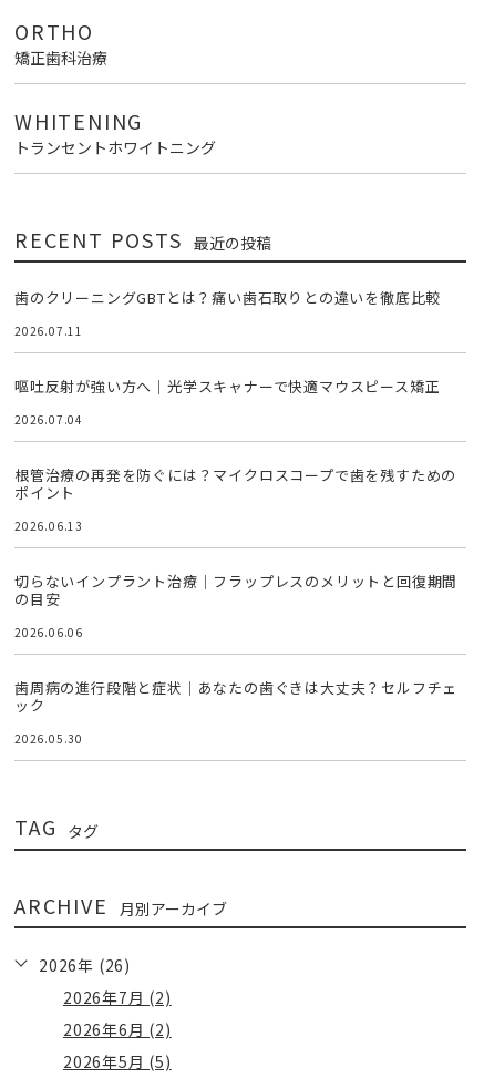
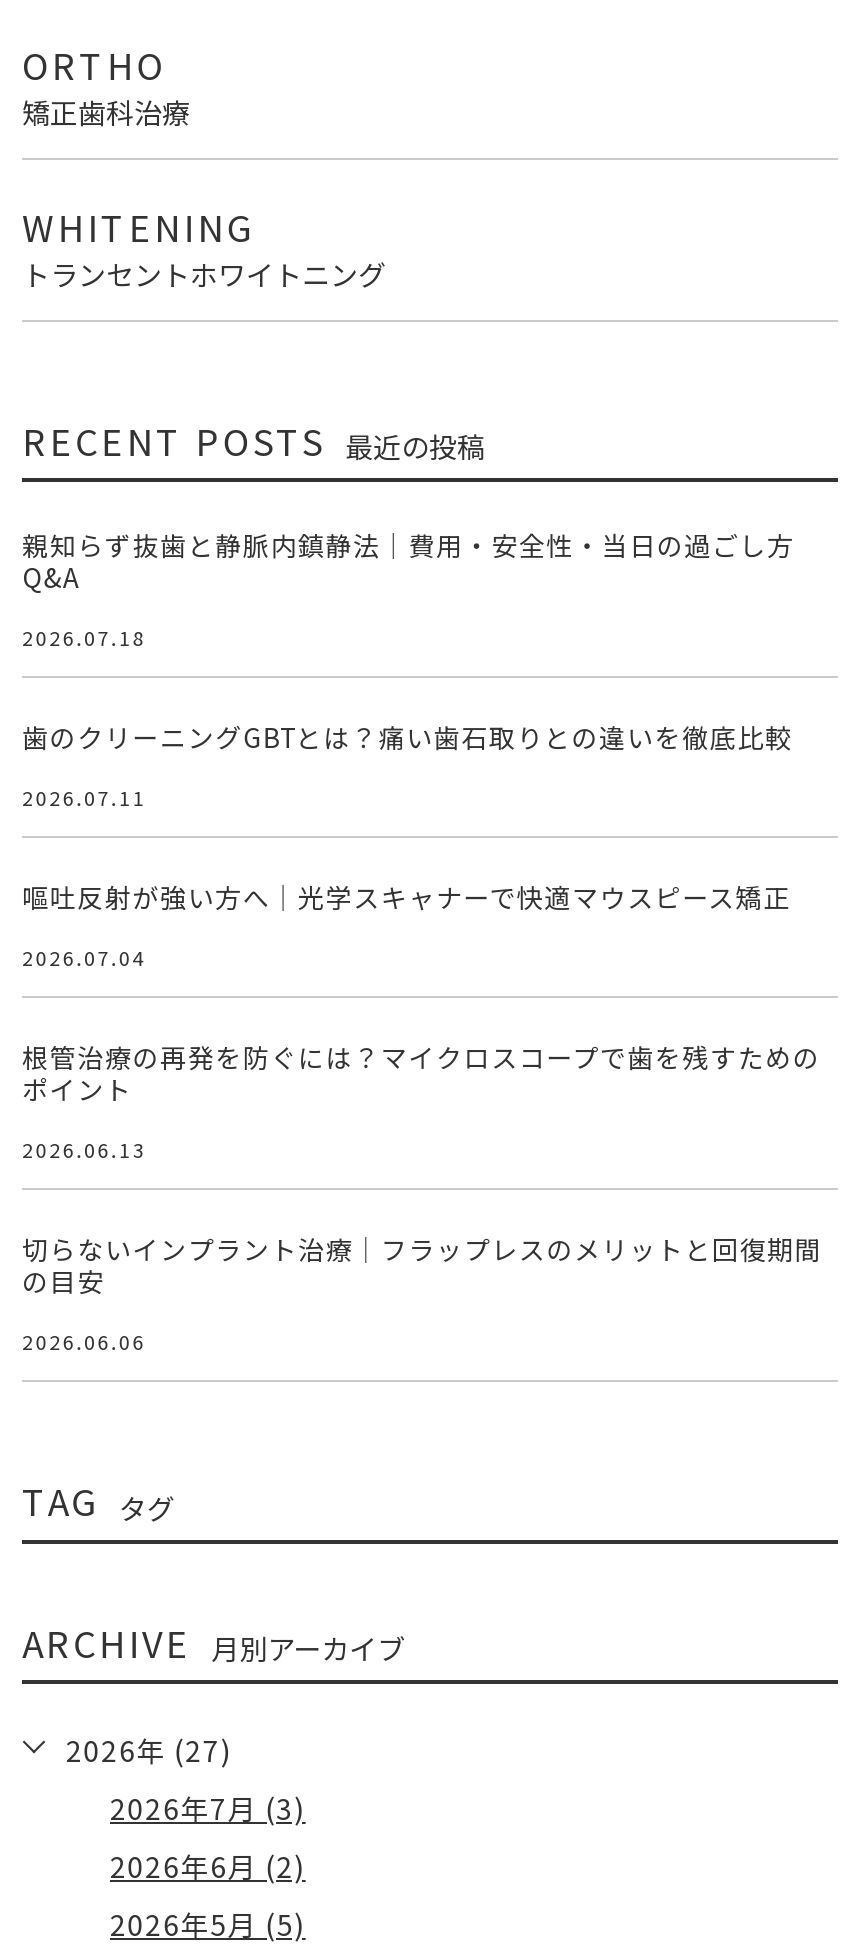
+ 親知らず抜歯と静脈内鎮静法｜費用・安全性・当日の過ごし方
+ Q&A
+ 2026.07.18

moved down: 歯のクリーニングGBTとは？痛い歯石取りとの違いを徹底比較 | 2026.07.11 | 嘔吐反射が強い方へ｜光学スキャナーで快適マウスピース矯正 | ... | の目安 | 2026.06.06

- 歯周病の進行段階と症状｜あなたの歯ぐきは大丈夫？セルフチェ
- ック
- 2026.05.30

- 2026年 (26)
+ 2026年 (27)

- 2026年7月 (2)
+ 2026年7月 (3)
